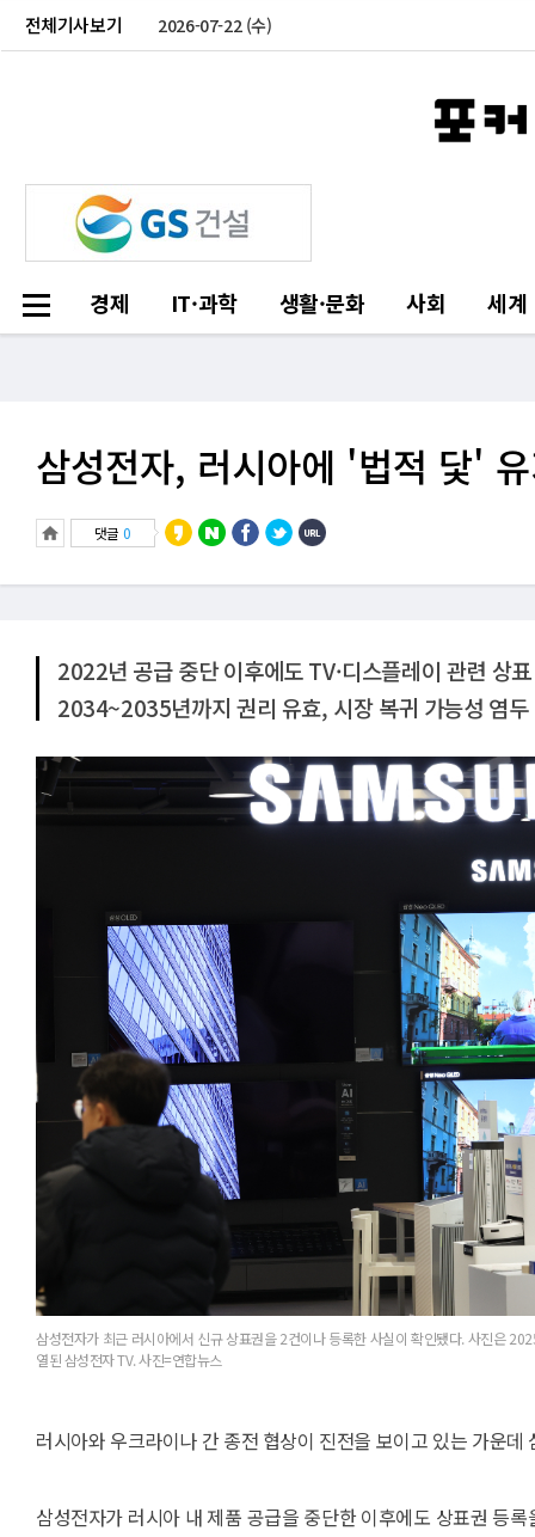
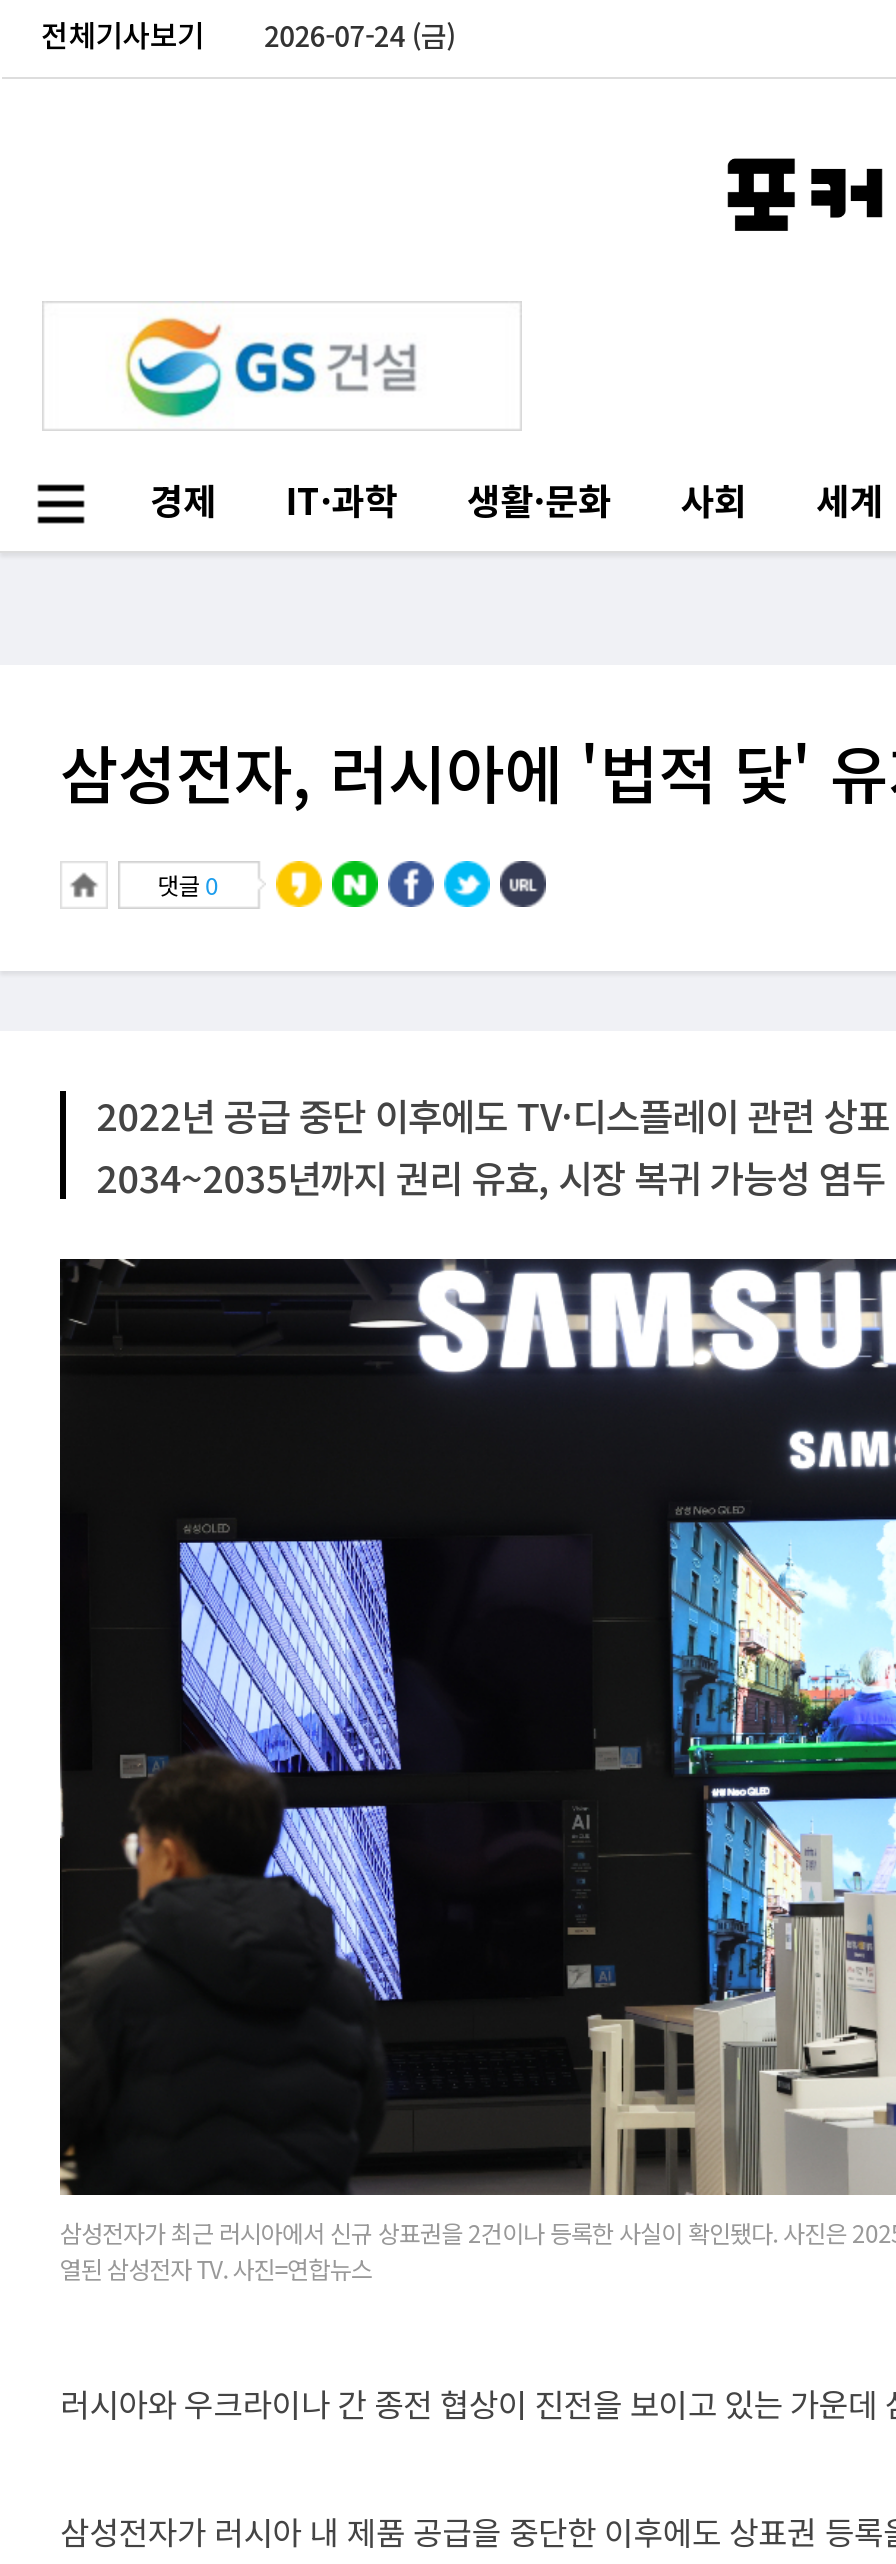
- 전체기사보기 2026-07-22 (수)
+ 전체기사보기 2026-07-24 (금)
